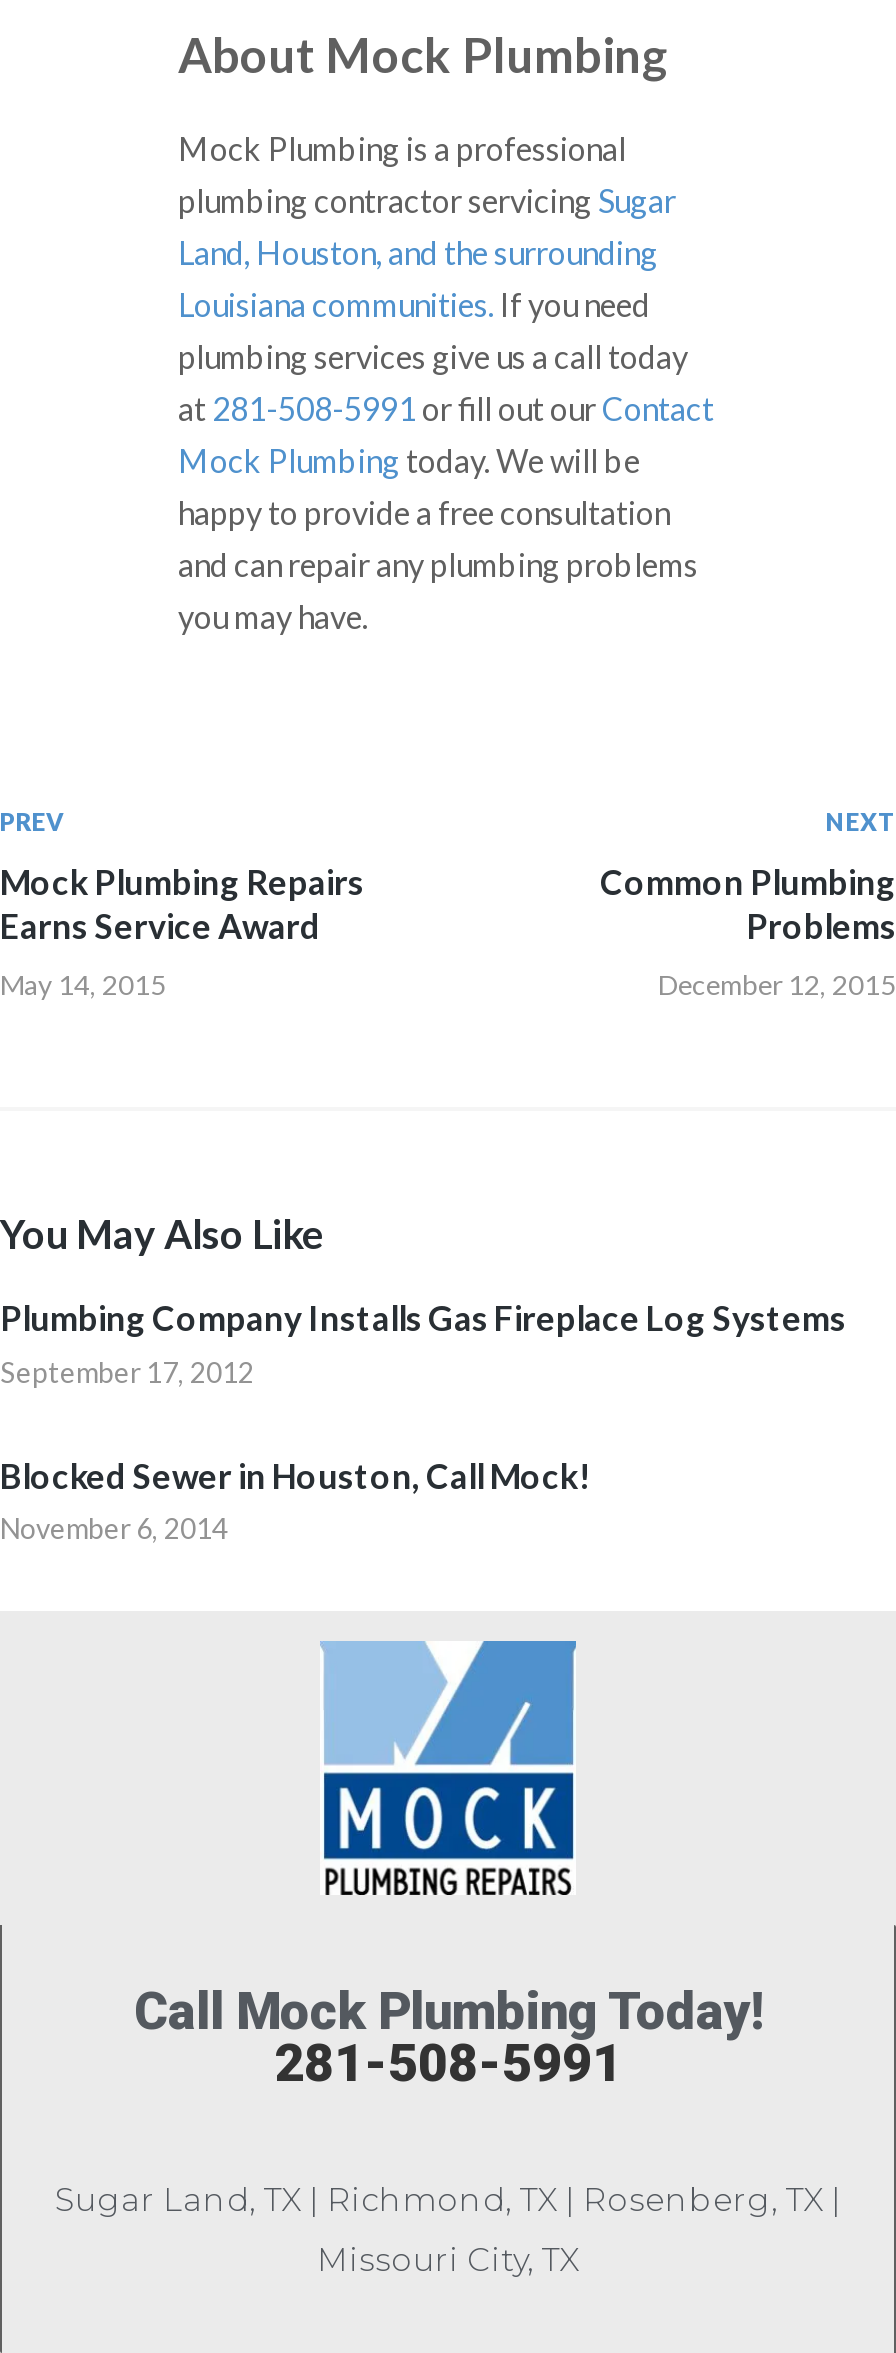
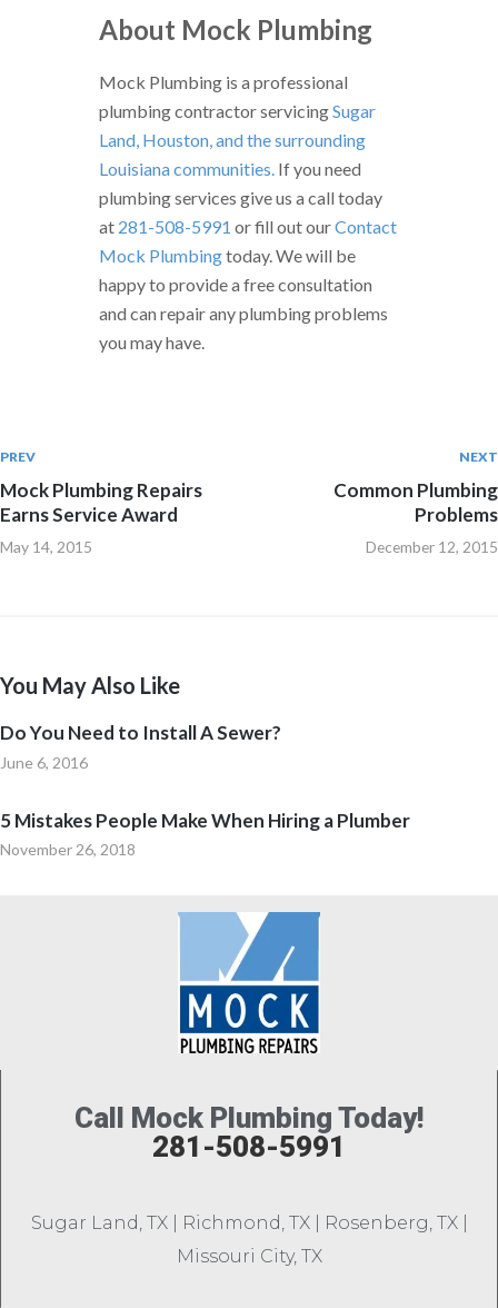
- Plumbing Company Installs Gas Fireplace Log Systems
- September 17, 2012
+ Do You Need to Install A Sewer?
+ June 6, 2016

- Blocked Sewer in Houston, Call Mock!
- November 6, 2014
+ 5 Mistakes People Make When Hiring a Plumber
+ November 26, 2018
